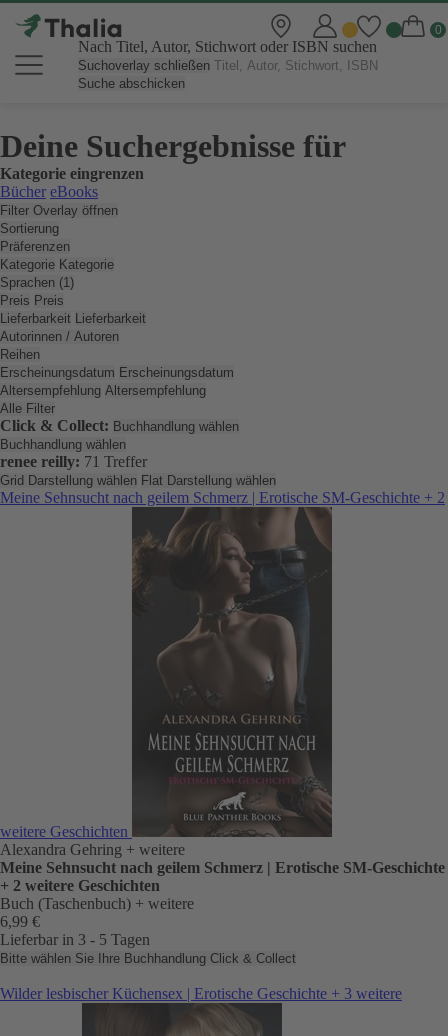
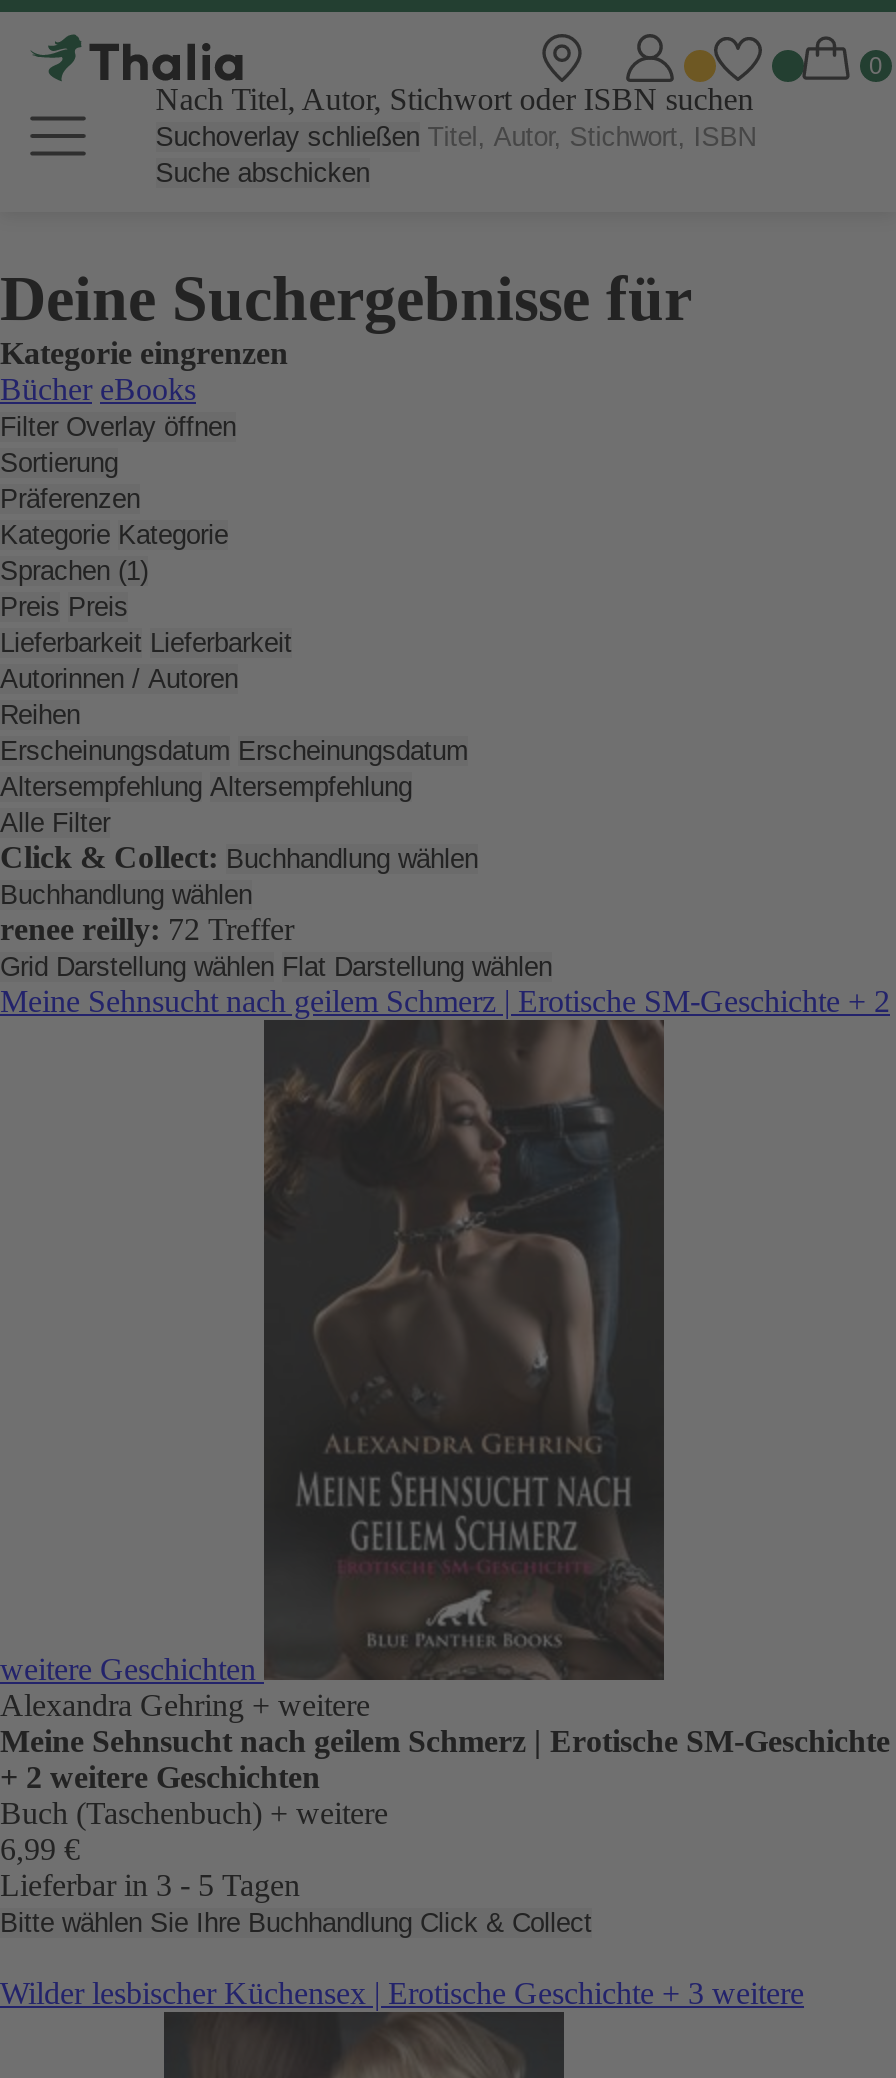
- renee reilly: 71 Treffer
+ renee reilly: 72 Treffer
